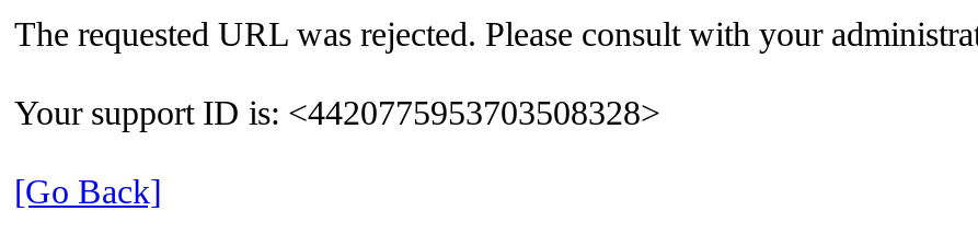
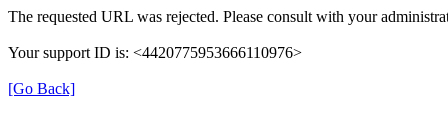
- Your support ID is: <4420775953703508328>
+ Your support ID is: <4420775953666110976>
